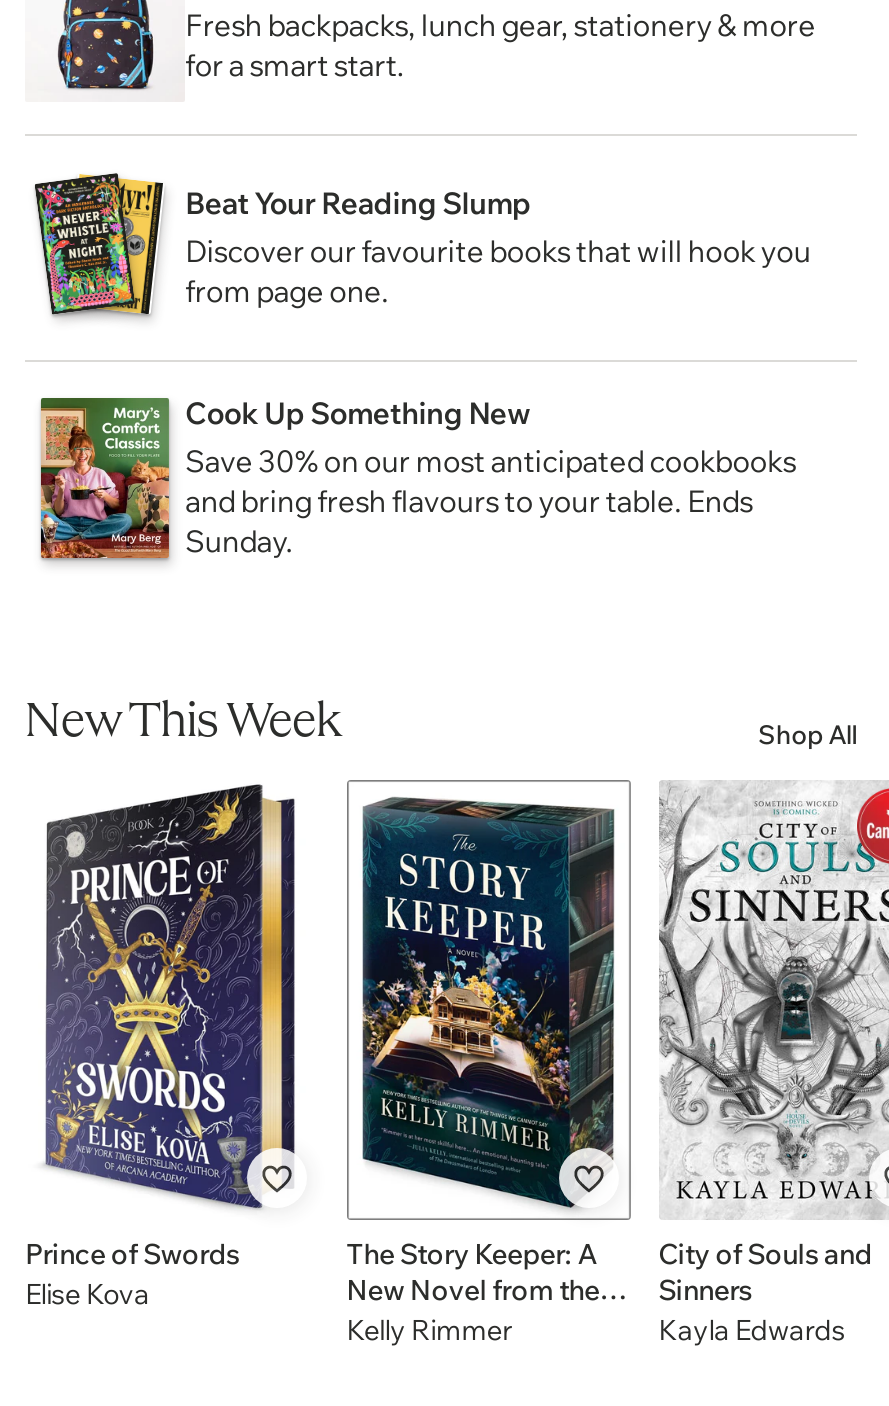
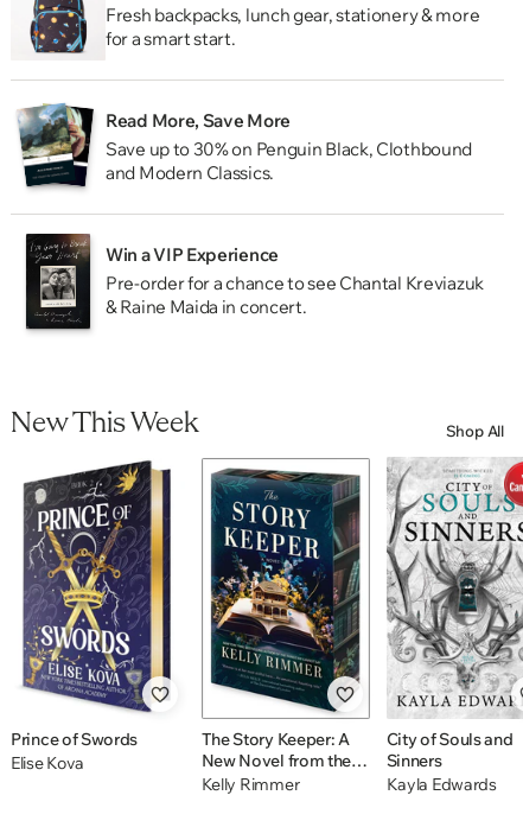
- [image]
- Beat Your Reading Slump
- Discover our favourite books that will hook you
- from page one.
+ [image]
+ Read More, Save More
+ Save up to 30% on Penguin Black, Clothbound
+ and Modern Classics.

- [image]
- Cook Up Something New
- Save 30% on our most anticipated cookbooks
- and bring fresh flavours to your table. Ends
- Sunday.
+ [image]
+ Win a VIP Experience
+ Pre-order for a chance to see Chantal Kreviazuk
+ & Raine Maida in concert.
